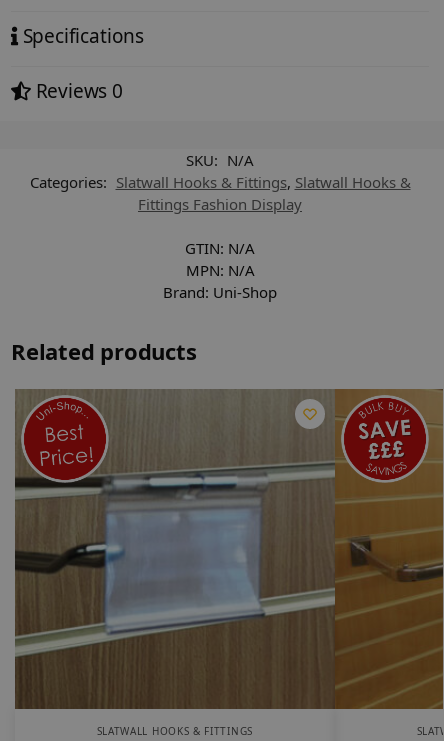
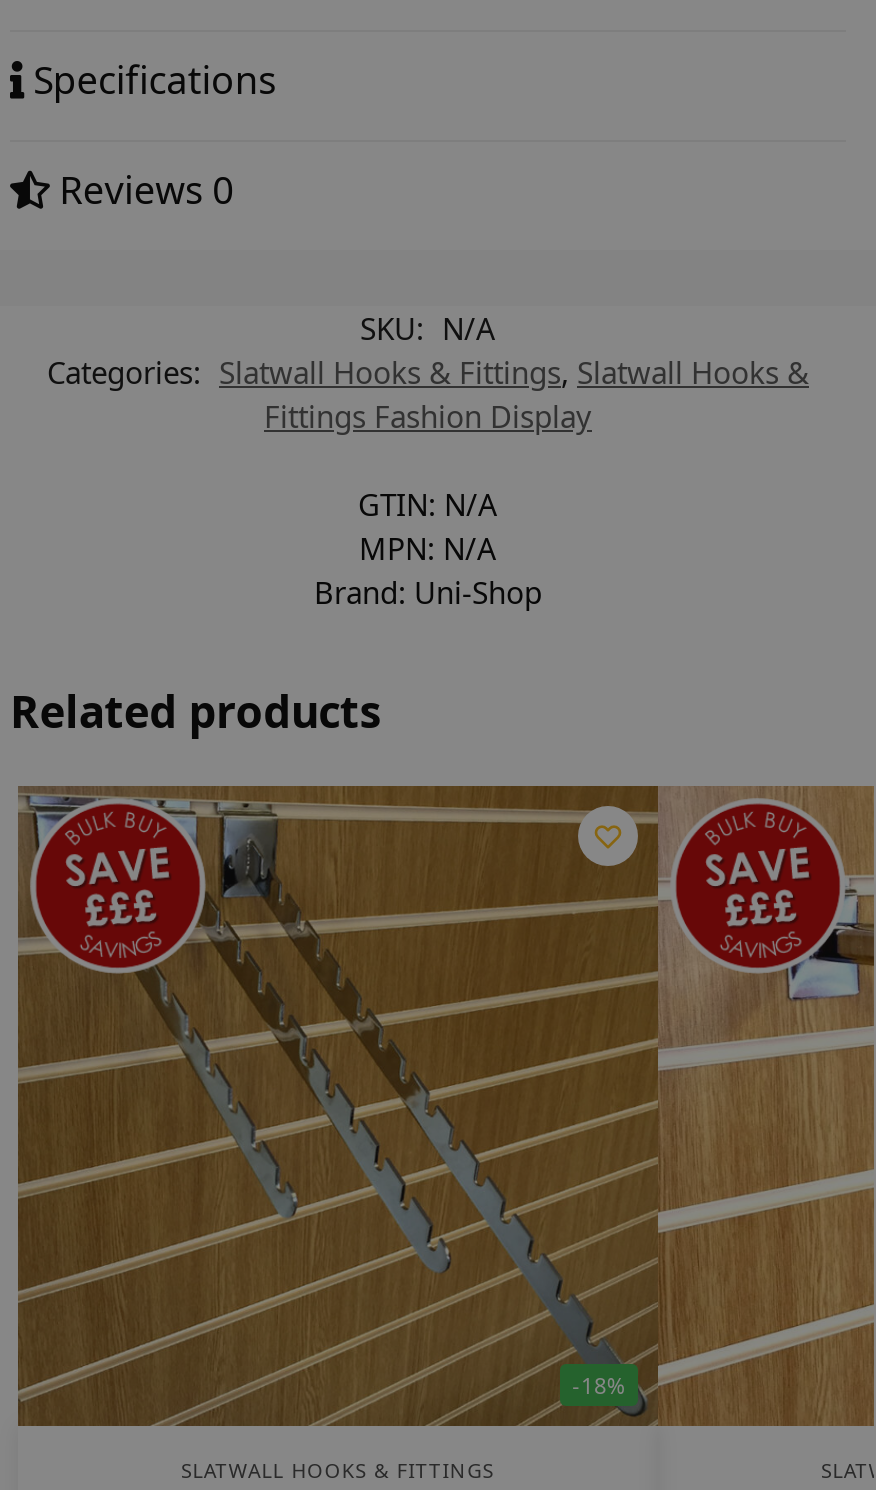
+ -18%

- [image]
+ [image]
